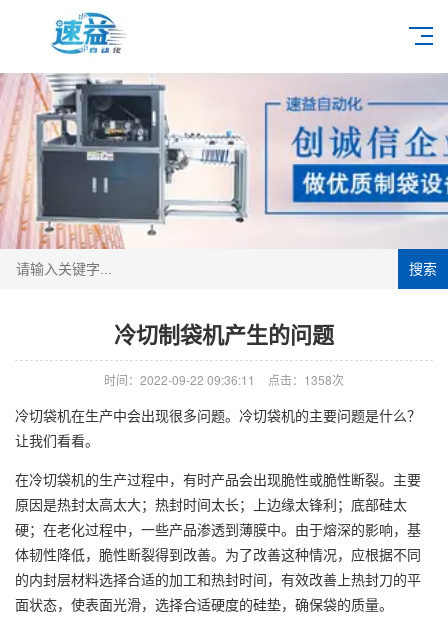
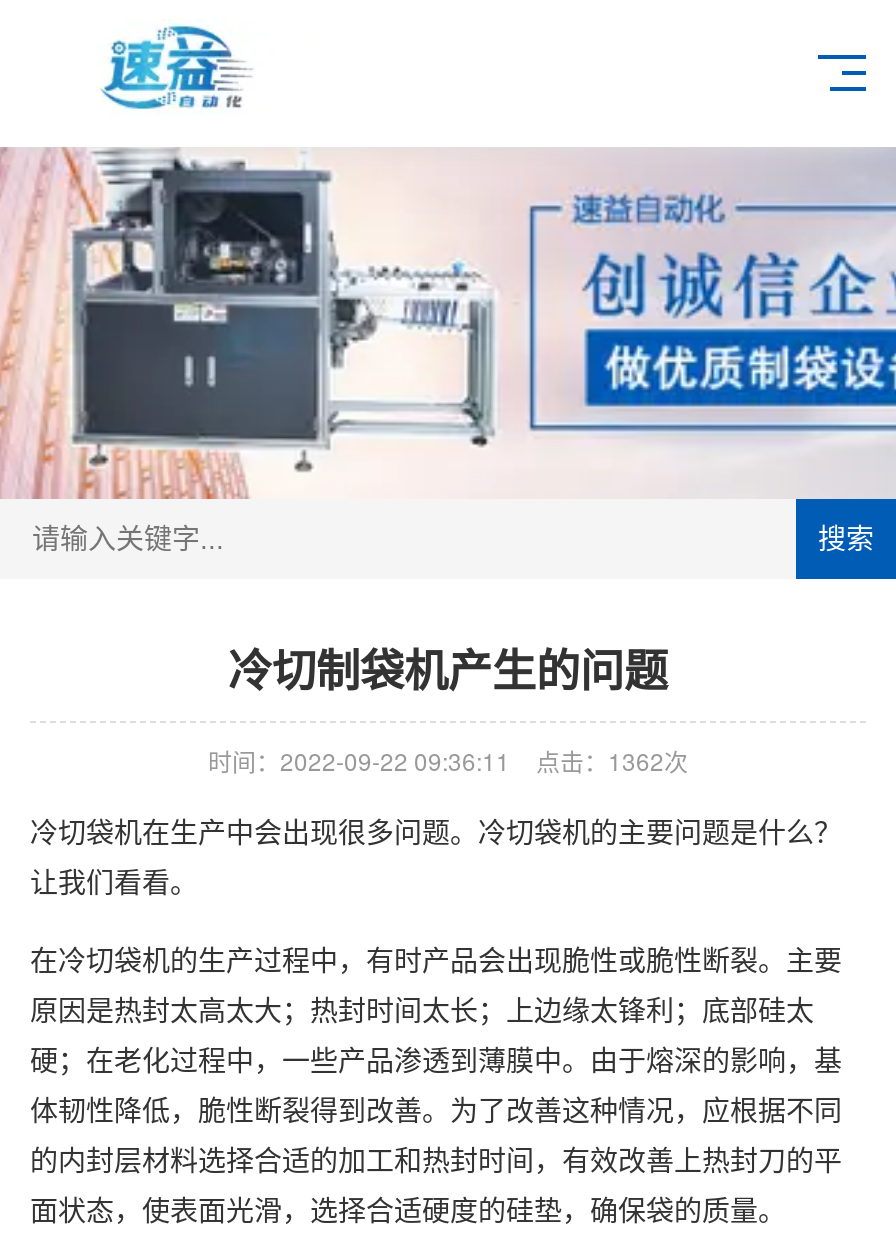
- 时间：2022-09-22 09:36:11 点击：1358次
+ 时间：2022-09-22 09:36:11 点击：1362次
